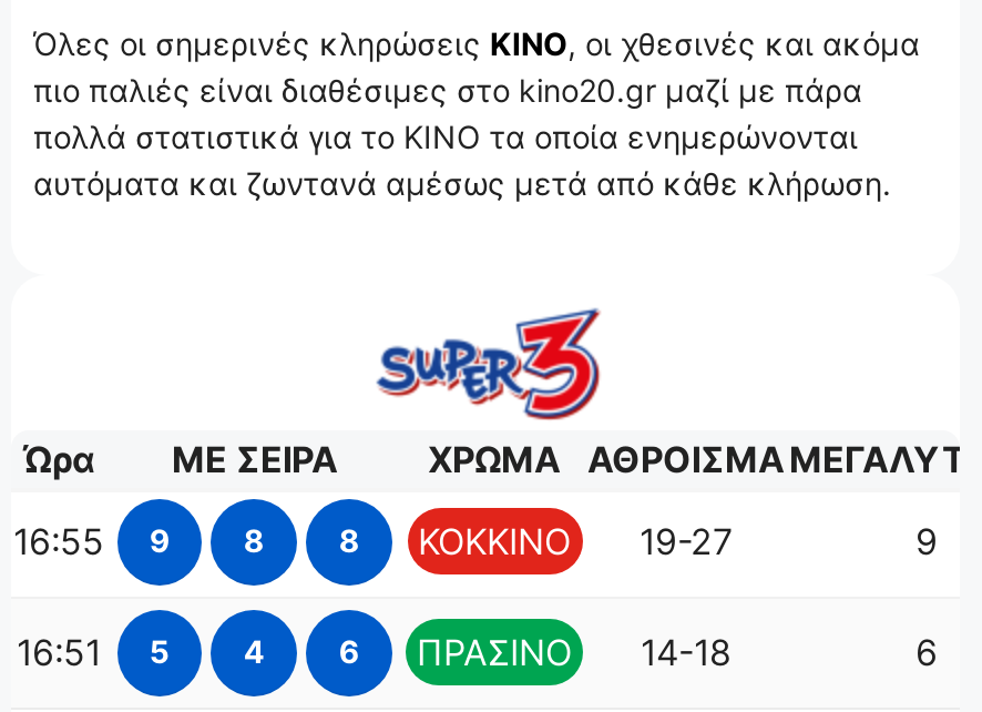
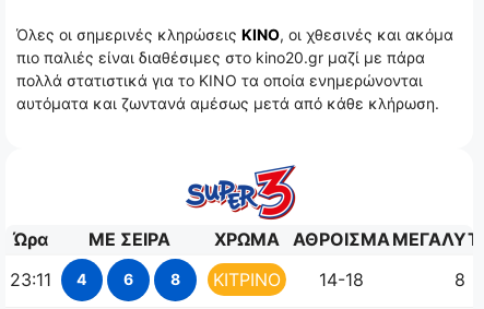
- 16:55
- 9
- 8
- 8
- ΚΟΚΚΙΝΟ
- 19-27
- 9
- 16:51
- 5
+ 23:11

- ΠΡΑΣΙΝΟ
+ 8
+ ΚΙΤΡΙΝΟ

- 6
+ 8
